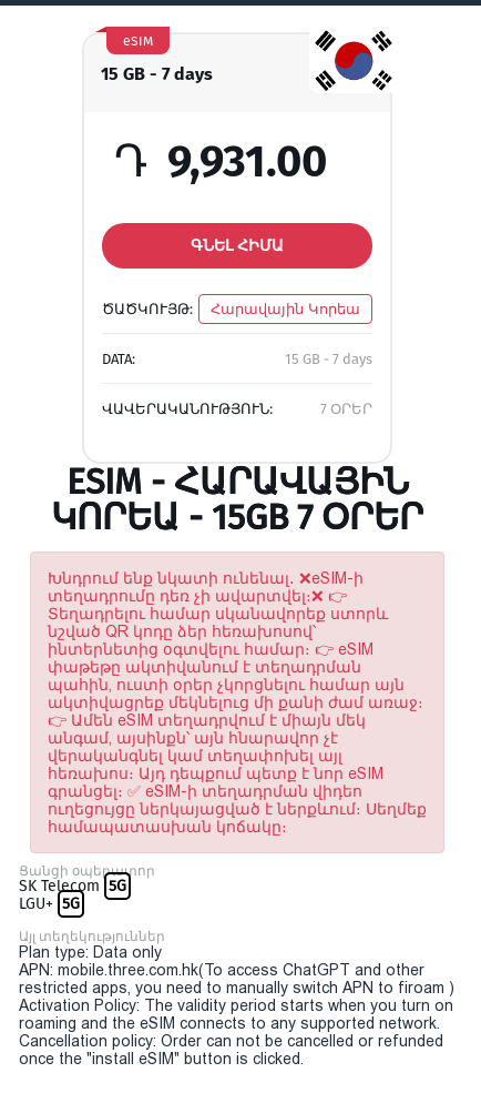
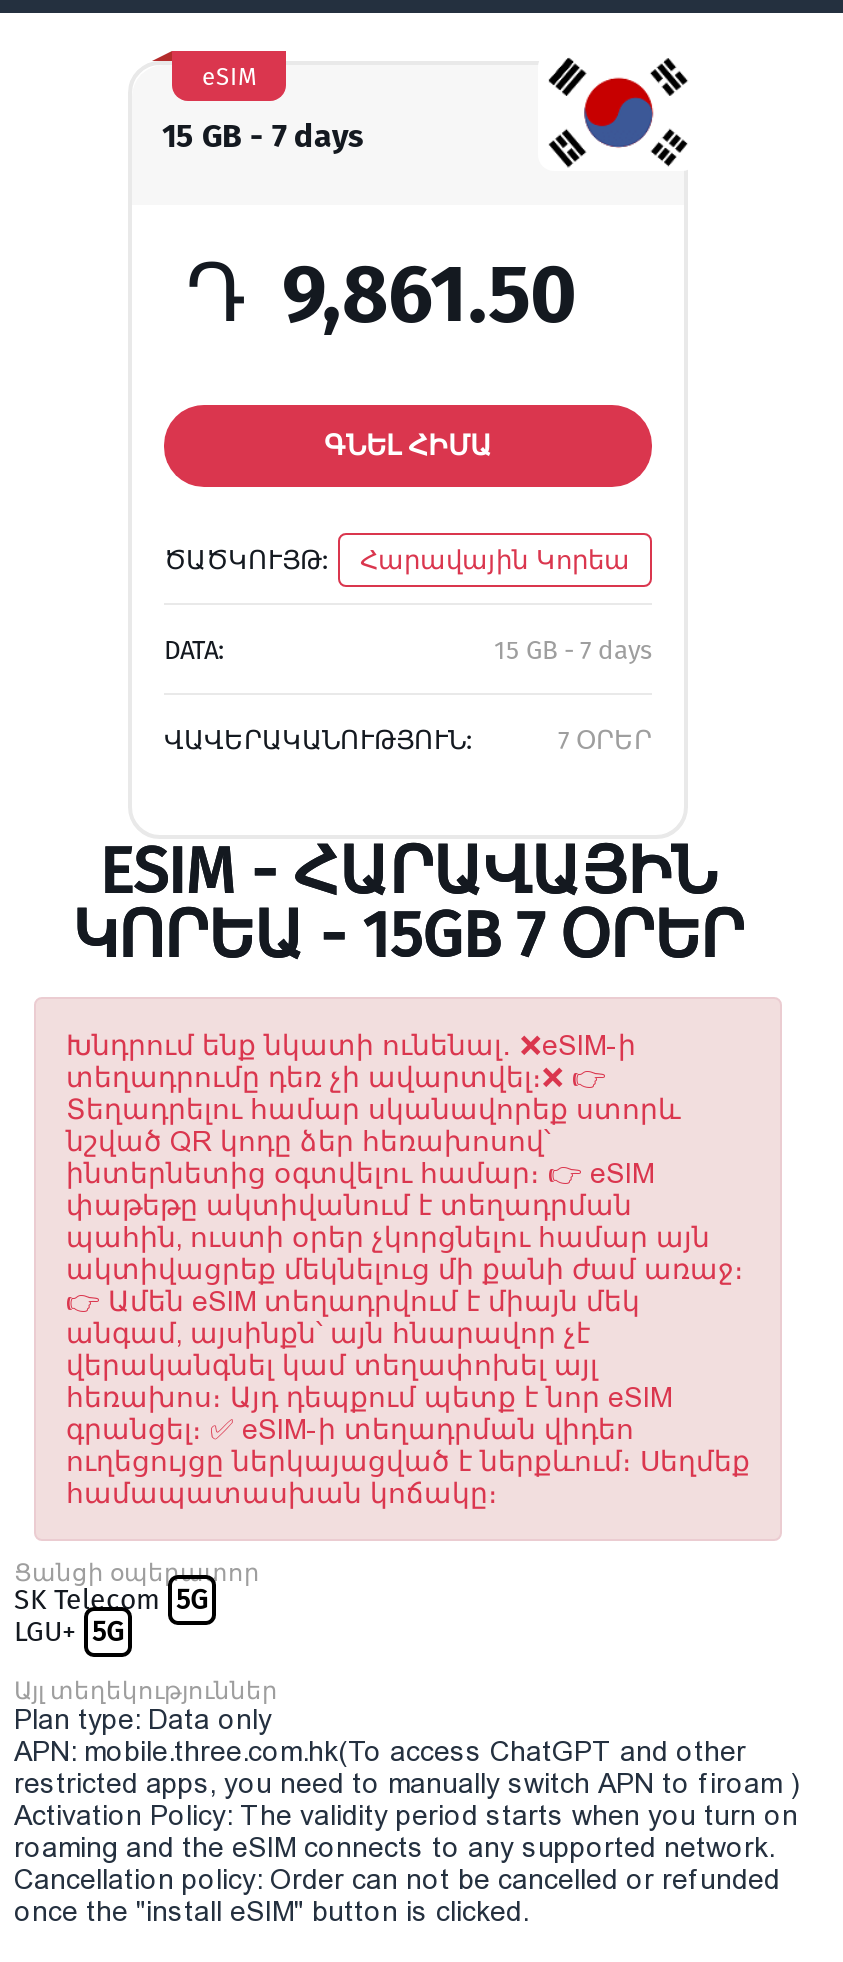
- Դ 9,931.00
+ Դ 9,861.50
